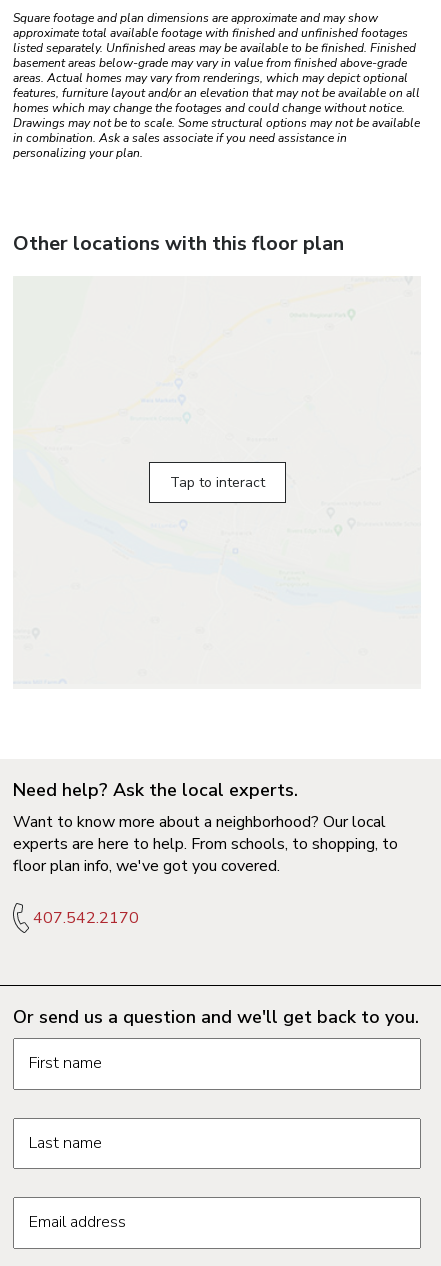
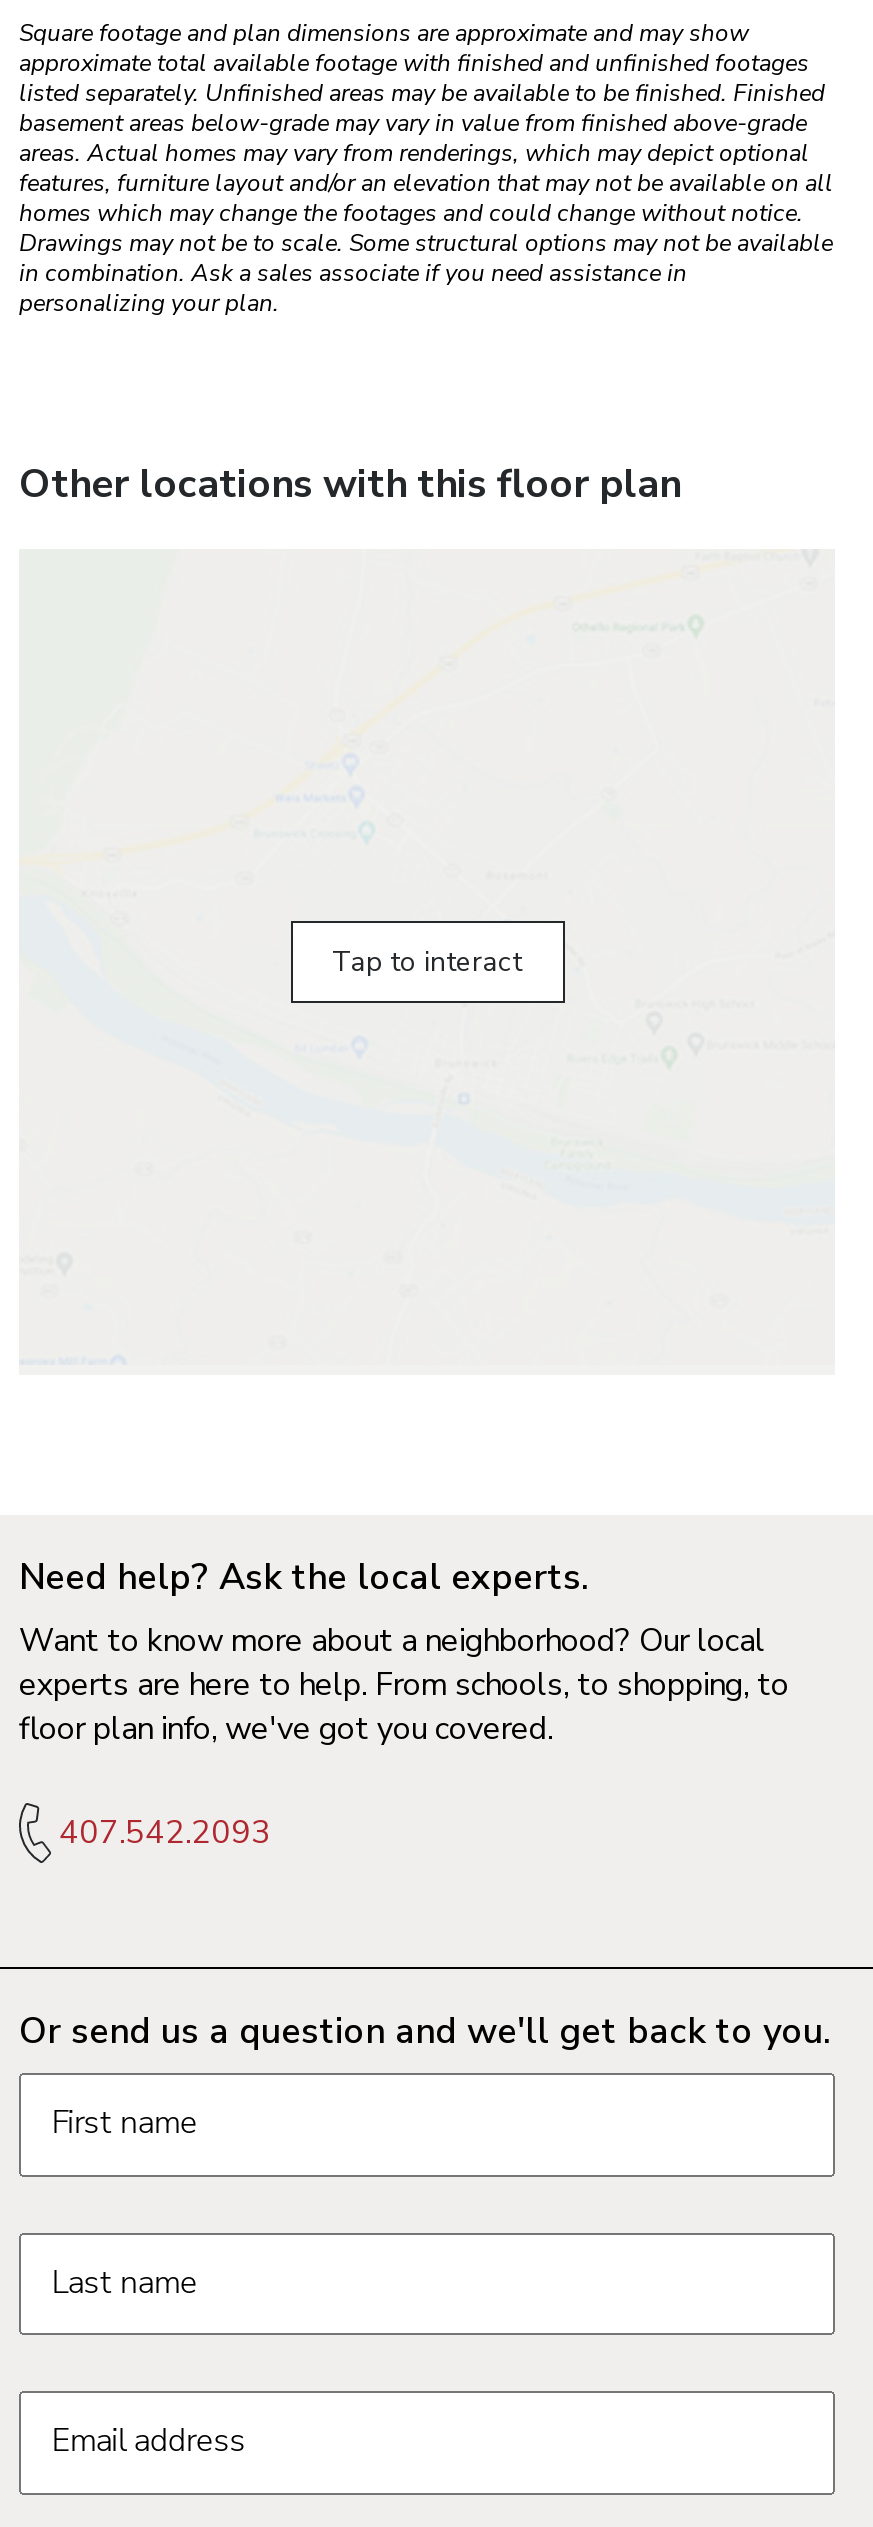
- 407.542.2170
+ 407.542.2093
